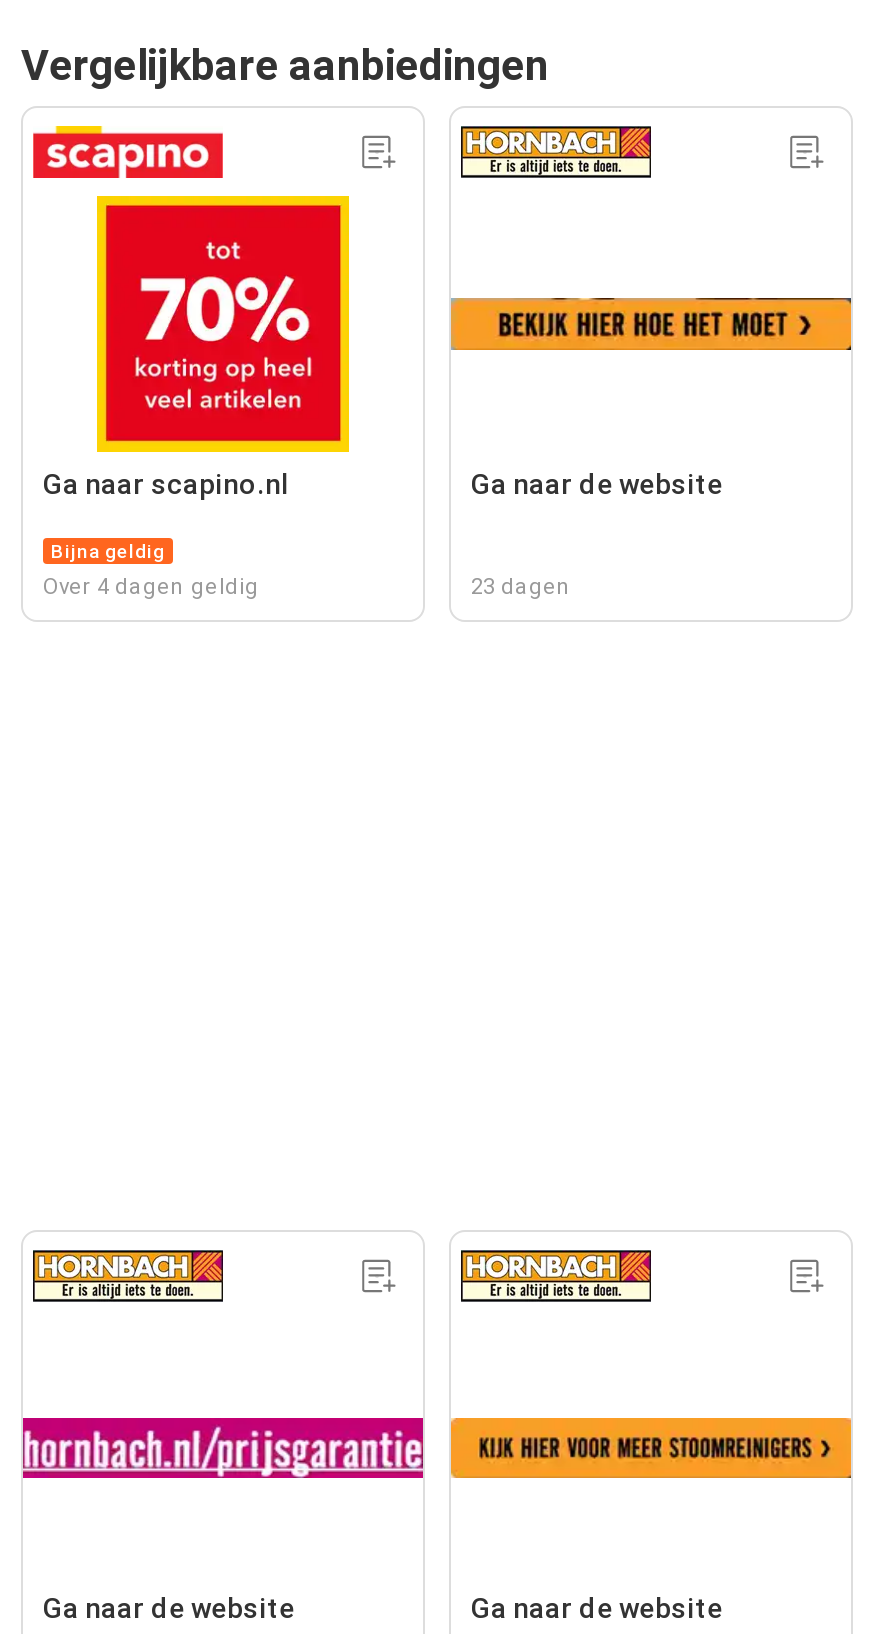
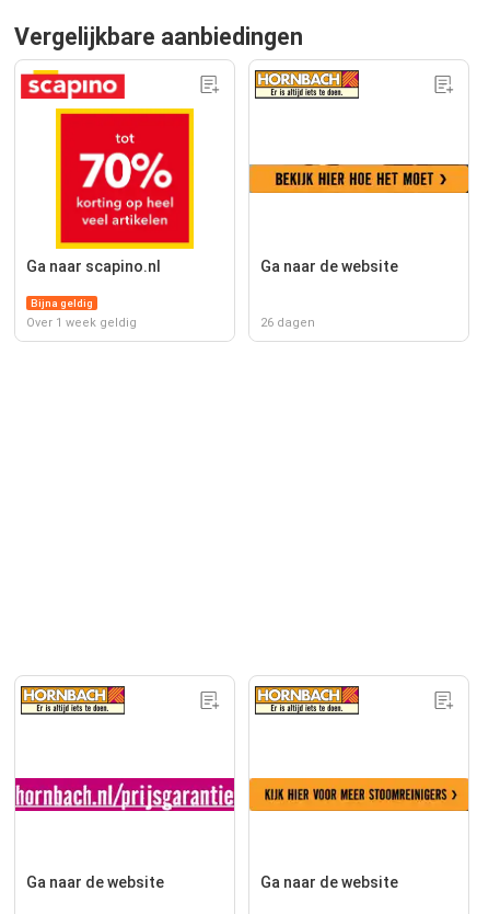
- Over 4 dagen geldig
+ Over 1 week geldig

- 23 dagen
+ 26 dagen
